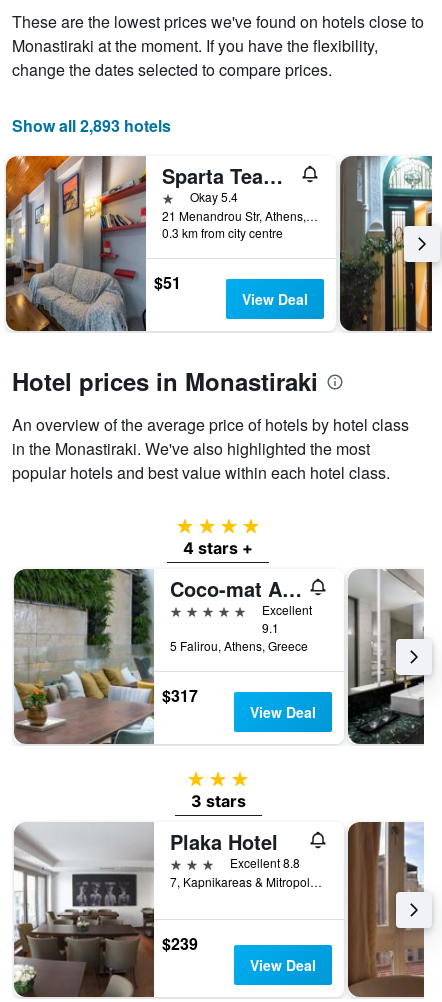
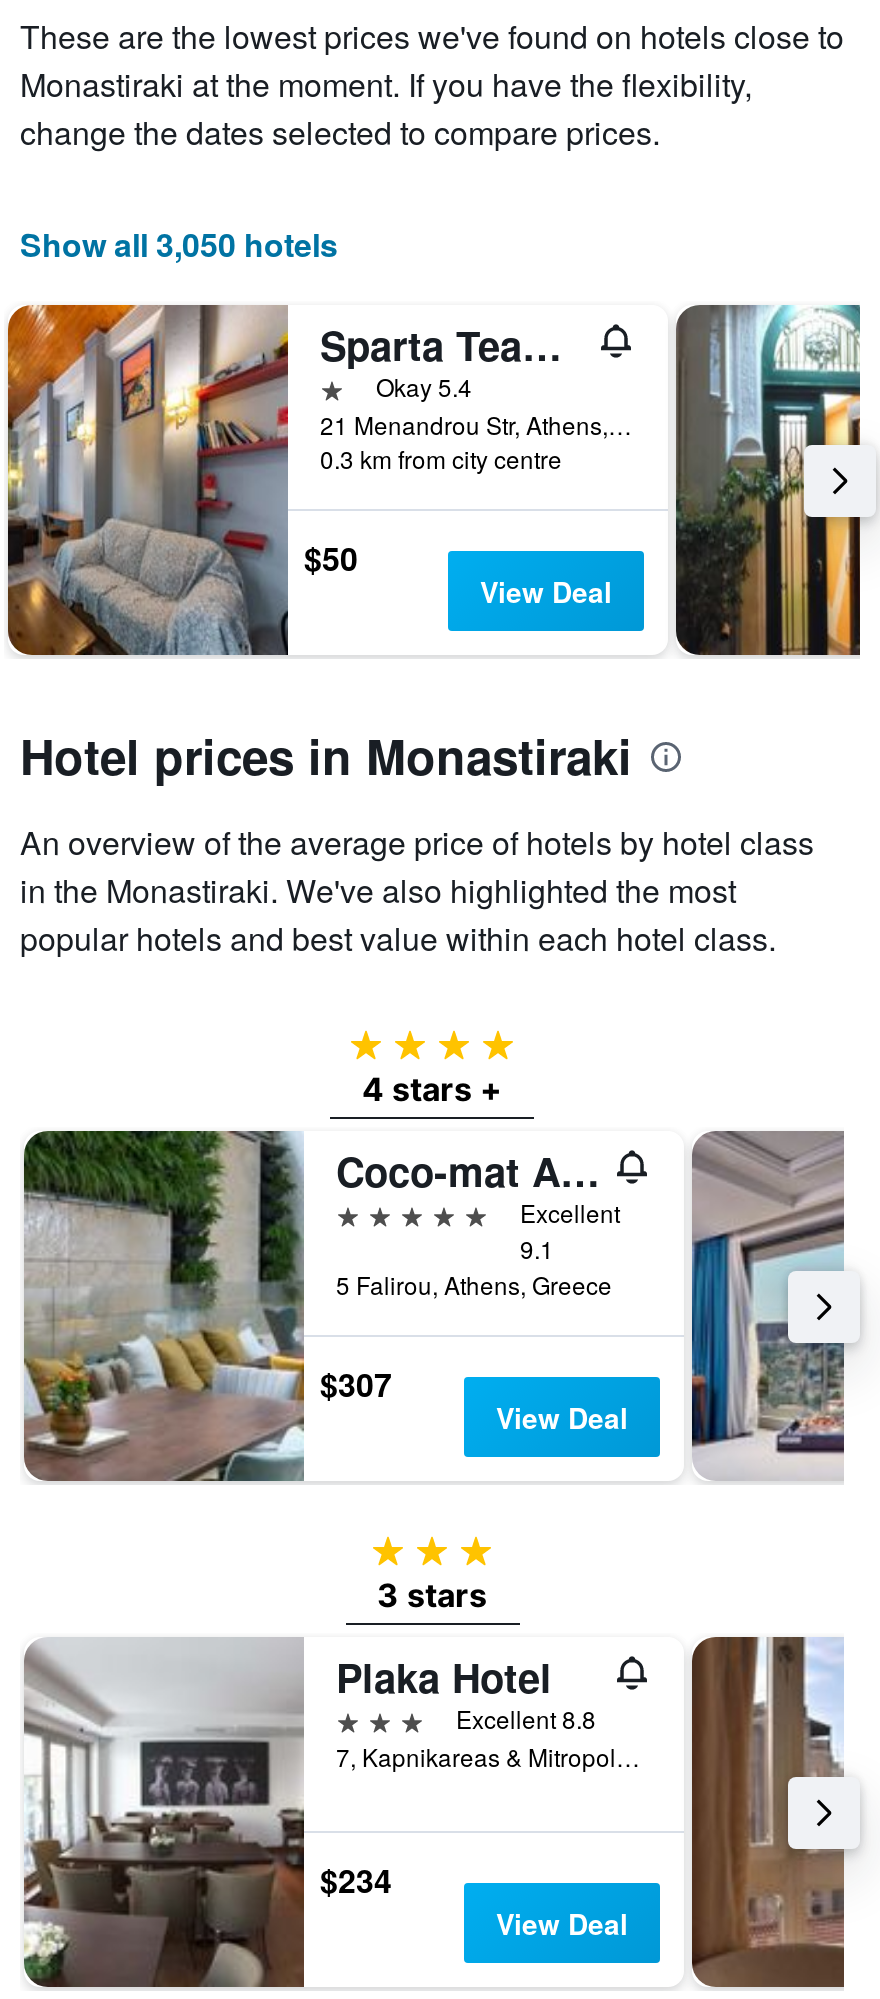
- Show all 2,893 hotels
+ Show all 3,050 hotels

- $51
+ $50

- [image]
+ [image]

- $317
+ $307

- $239
+ $234
